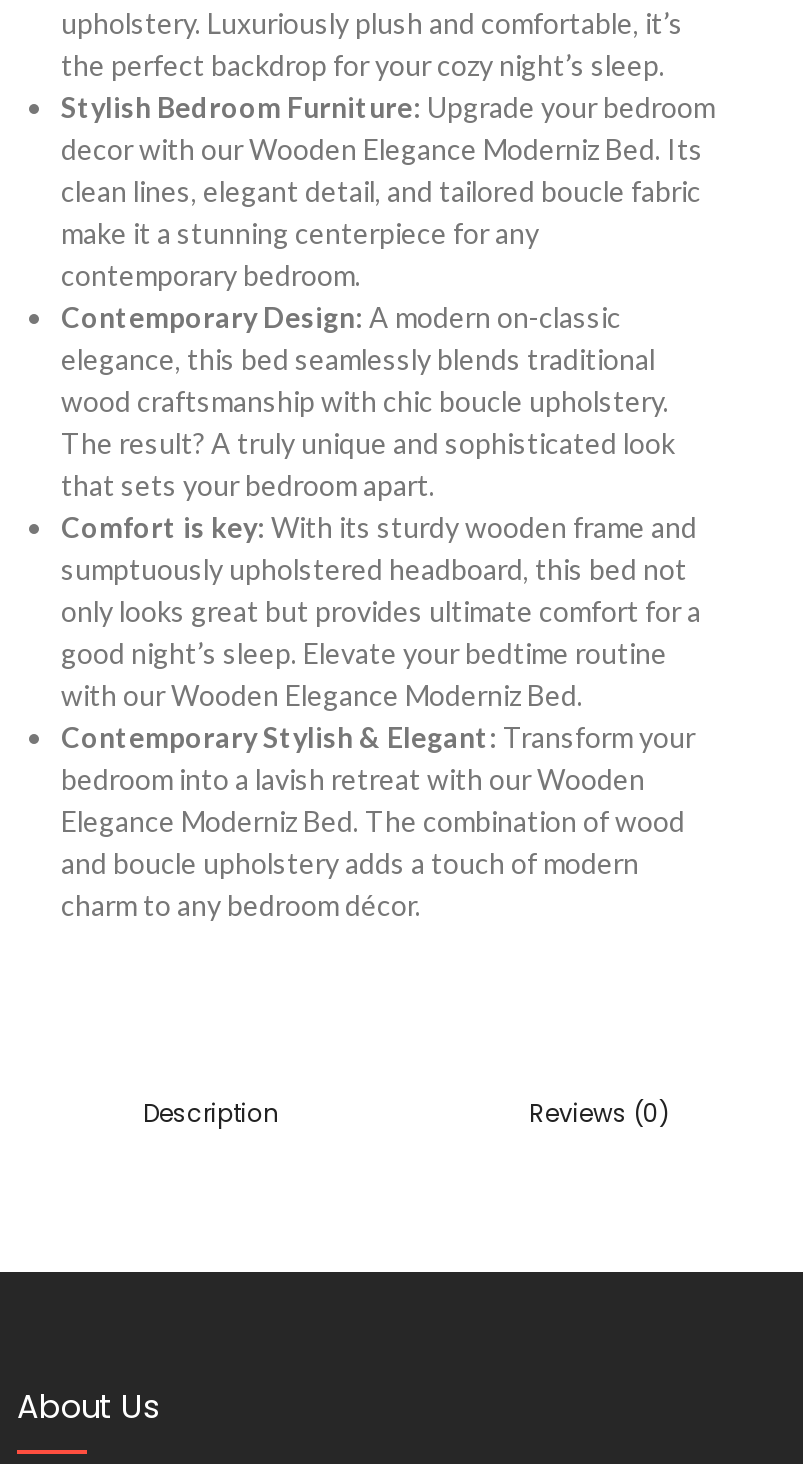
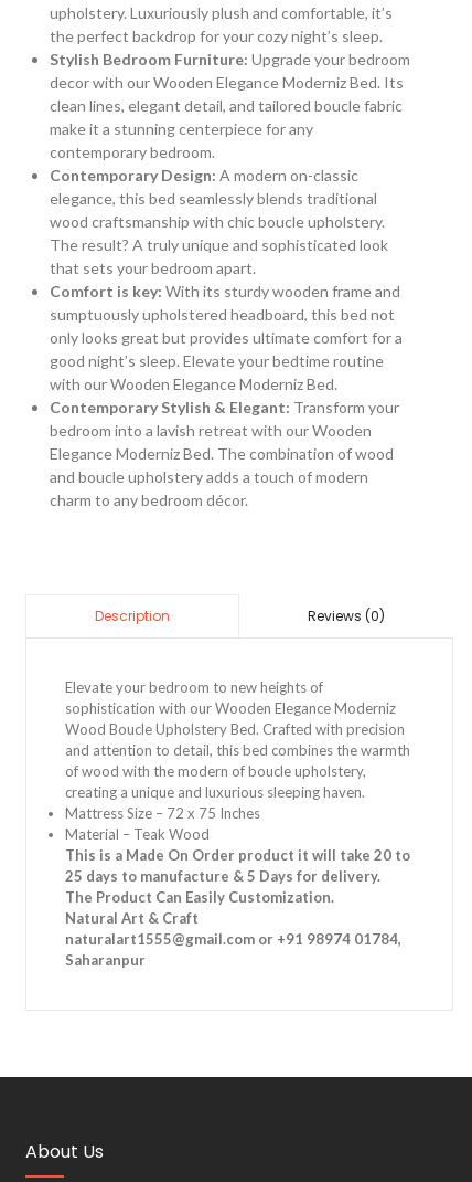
+ Elevate your bedroom to new heights of
+ sophistication with our Wooden Elegance Moderniz
+ Wood Boucle Upholstery Bed. Crafted with precision
+ and attention to detail, this bed combines the warmth
+ of wood with the modern of boucle upholstery,
+ creating a unique and luxurious sleeping haven.
+ Mattress Size – 72 x 75 Inches
+ Material – Teak Wood
+ This is a Made On Order product it will take 20 to
+ 25 days to manufacture & 5 Days for delivery.
+ The Product Can Easily Customization.
+ Natural Art & Craft
+ naturalart1555@gmail.com or +91 98974 01784,
+ Saharanpur
